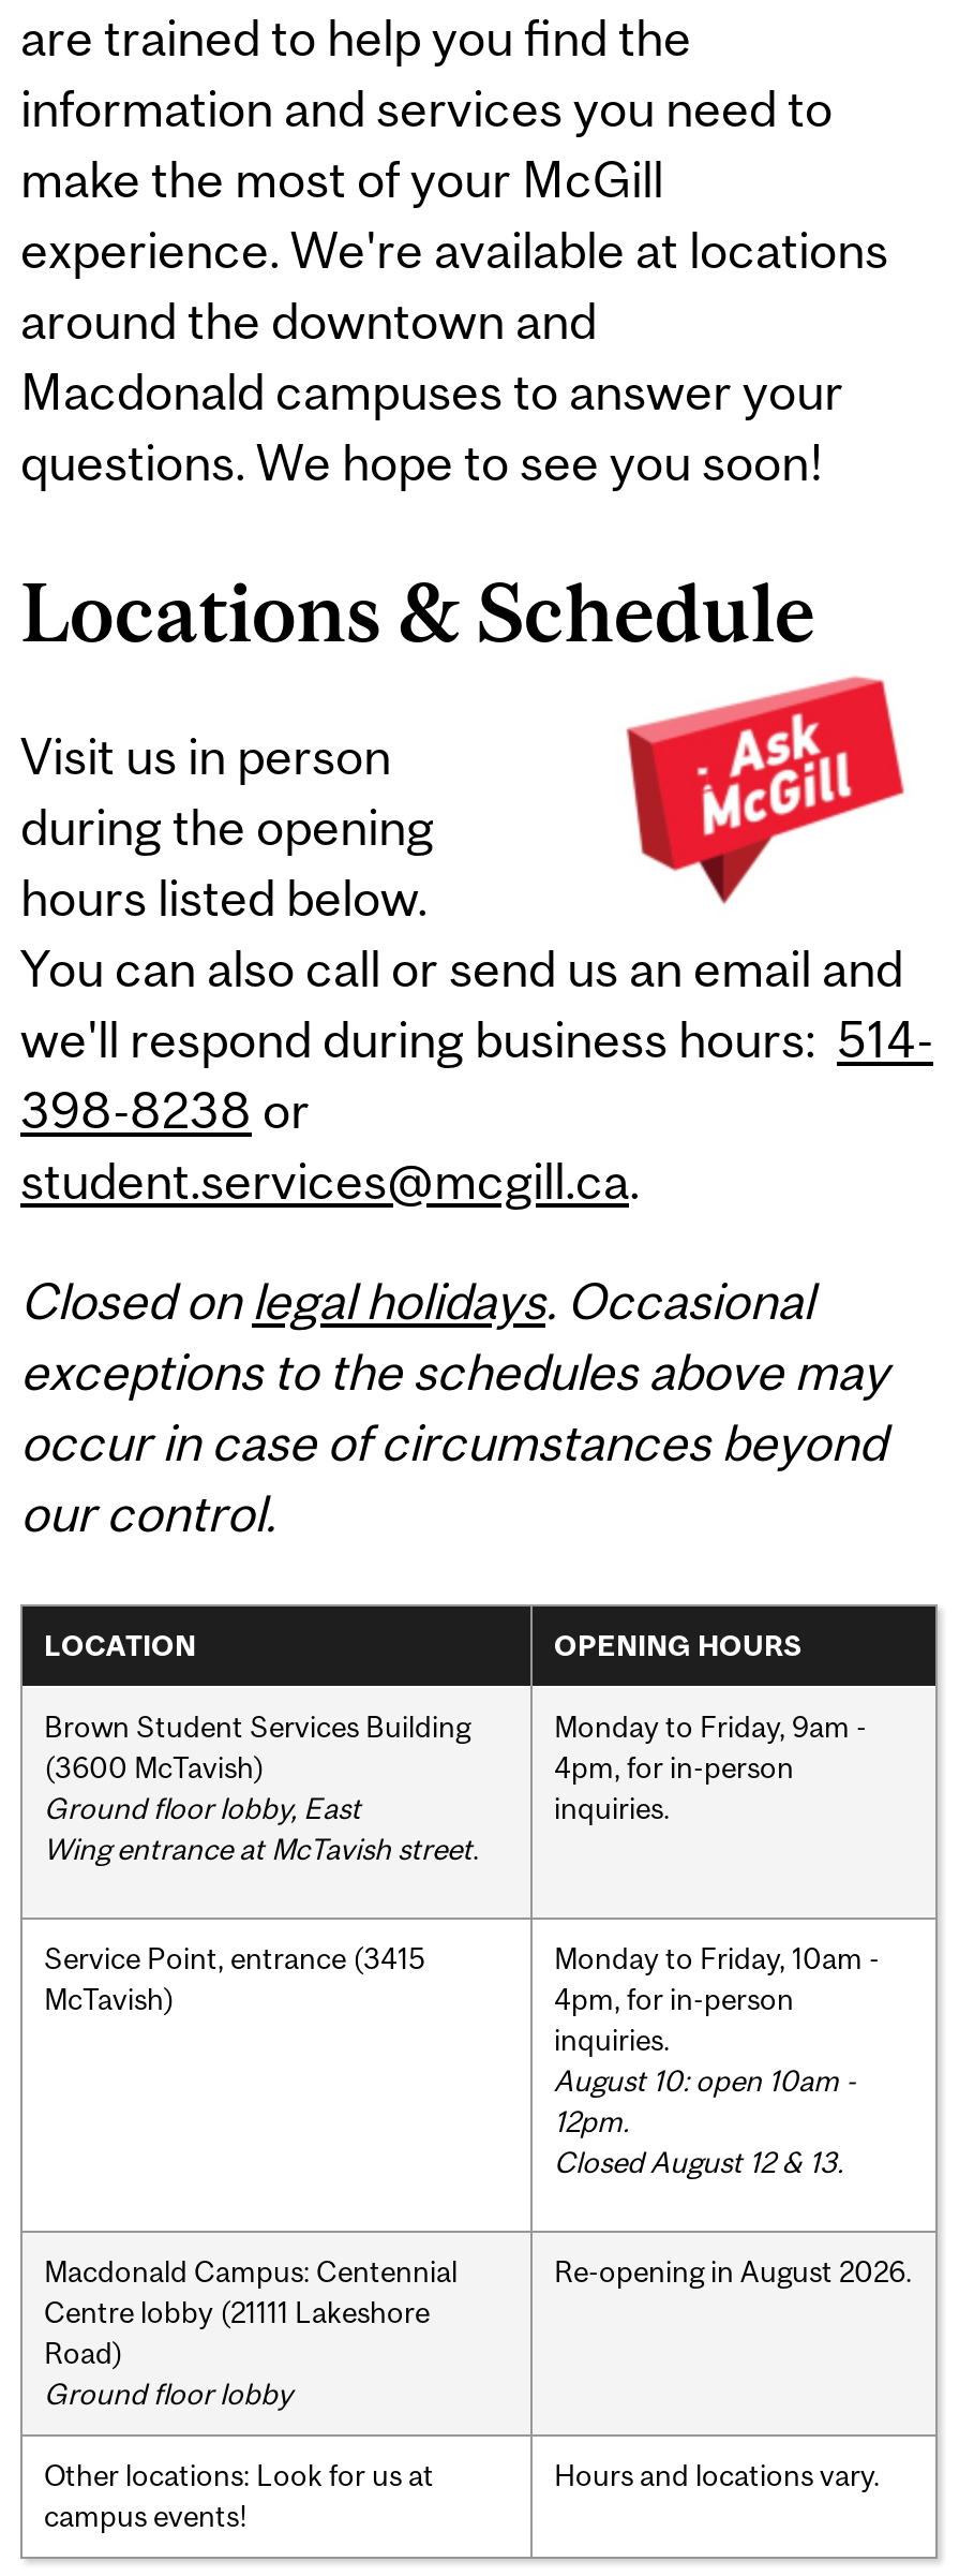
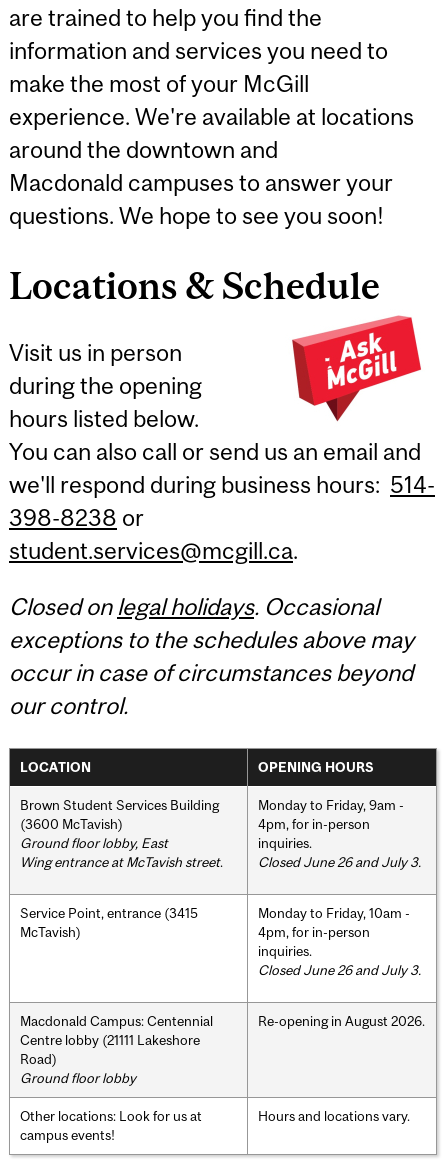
+ Closed June 26 and July 3.

- August 10: open 10am -
- 12pm.
- Closed August 12 & 13.
+ Closed June 26 and July 3.
